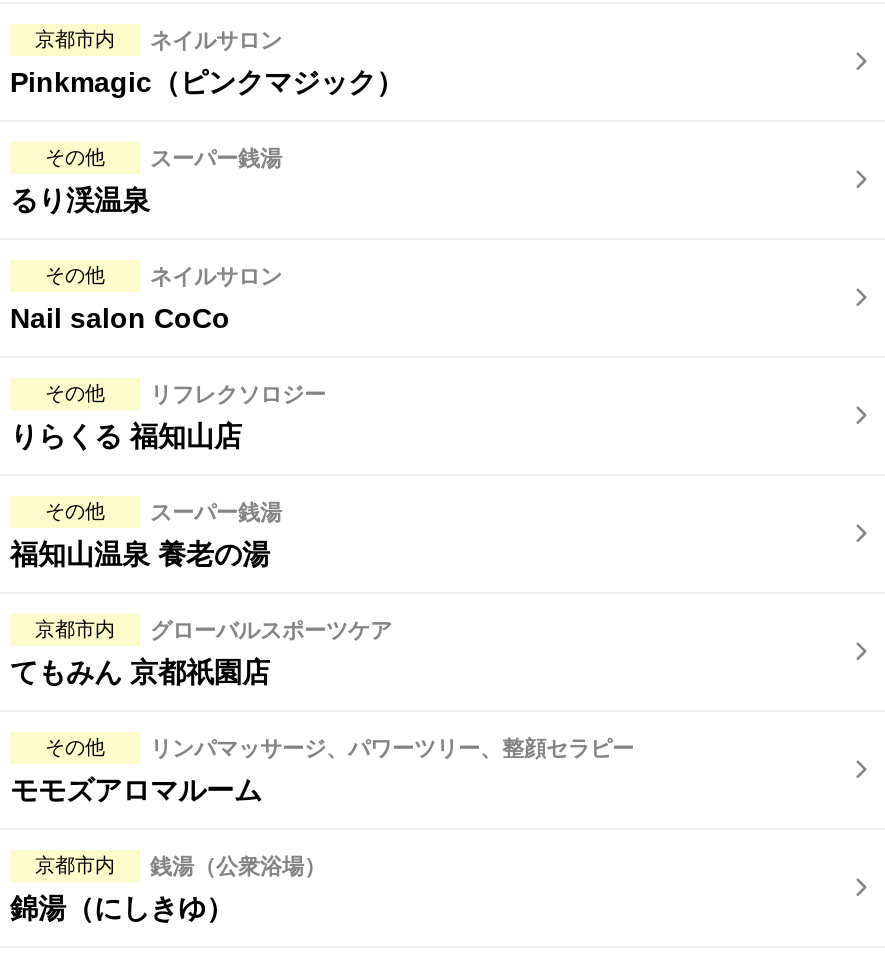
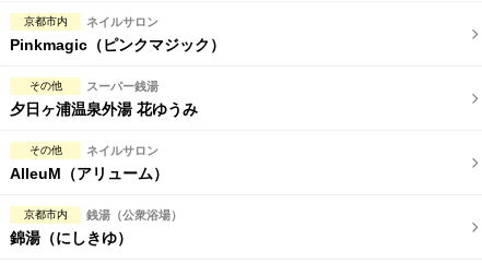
- るり渓温泉
+ 夕日ヶ浦温泉外湯 花ゆうみ

- Nail salon CoCo
- その他
- リフレクソロジー
- りらくる 福知山店
- その他
- スーパー銭湯
- 福知山温泉 養老の湯
- 京都市内
- グローバルスポーツケア
- てもみん 京都祇園店
- その他
- リンパマッサージ、パワーツリー、整顔セラピー
- モモズアロマルーム
+ AlleuM（アリューム）
